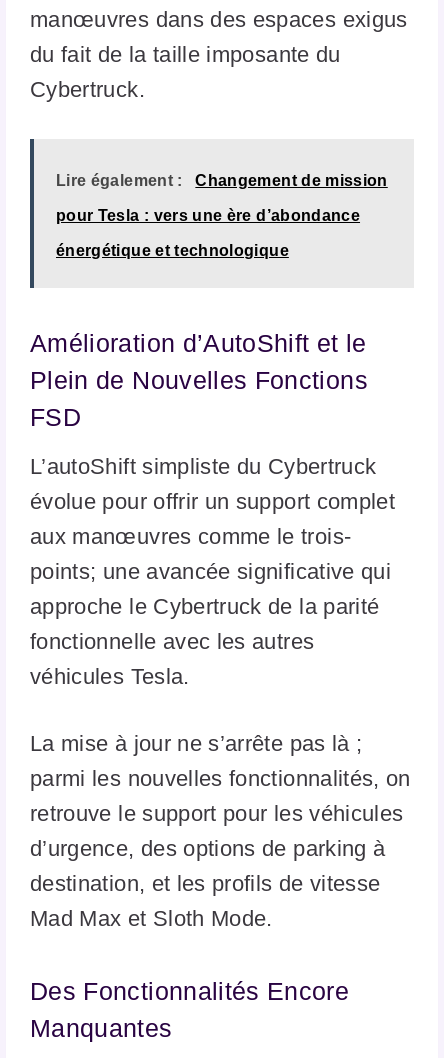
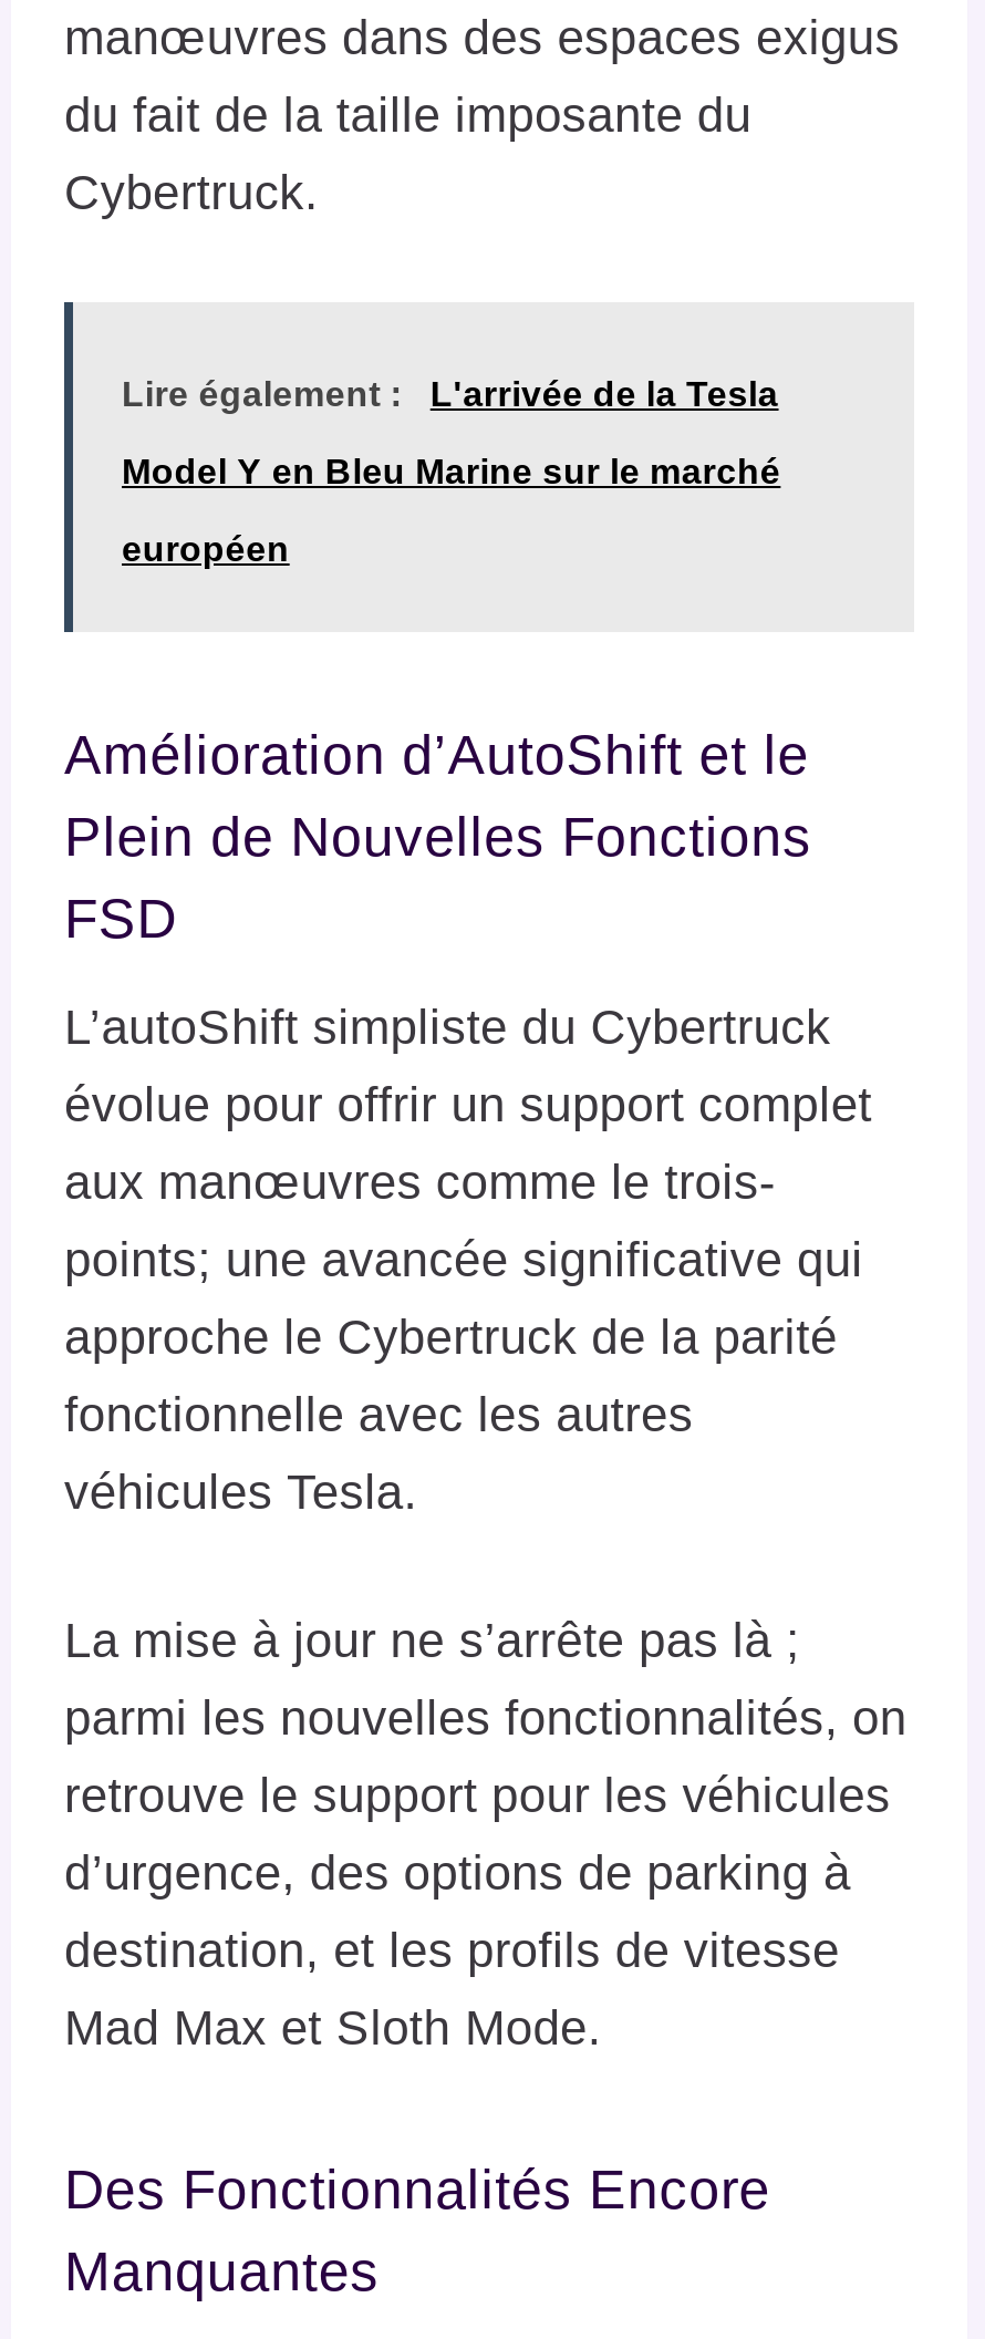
- Changement de mission
+ L'arrivée de la Tesla

- pour Tesla : vers une ère d’abondance
+ Model Y en Bleu Marine sur le marché

- énergétique et technologique
+ européen
